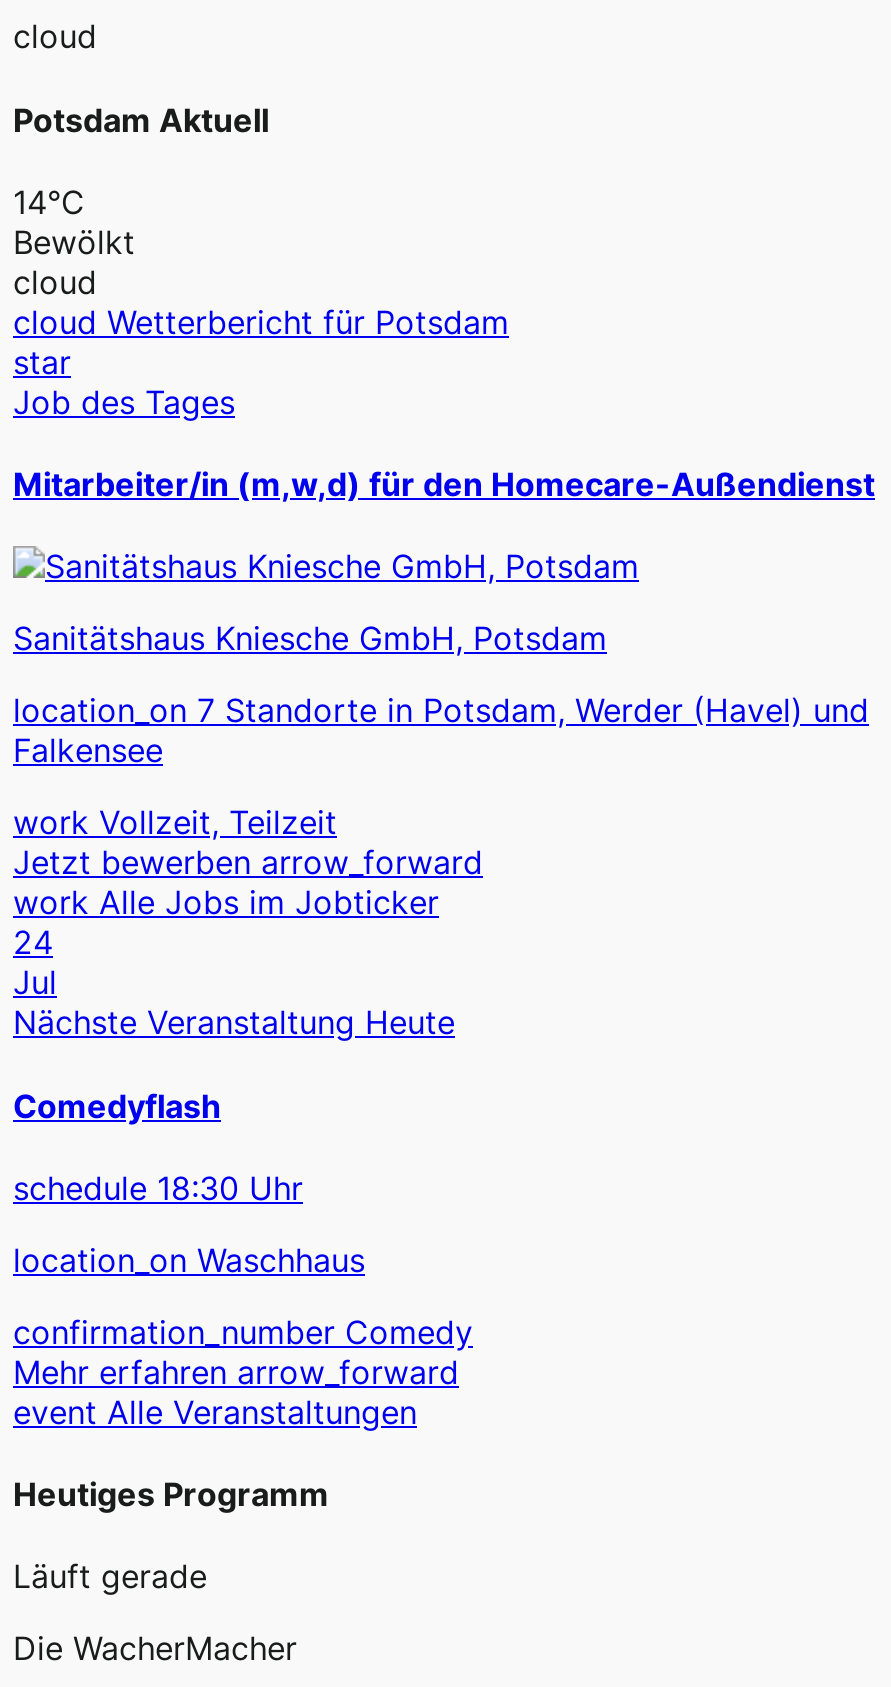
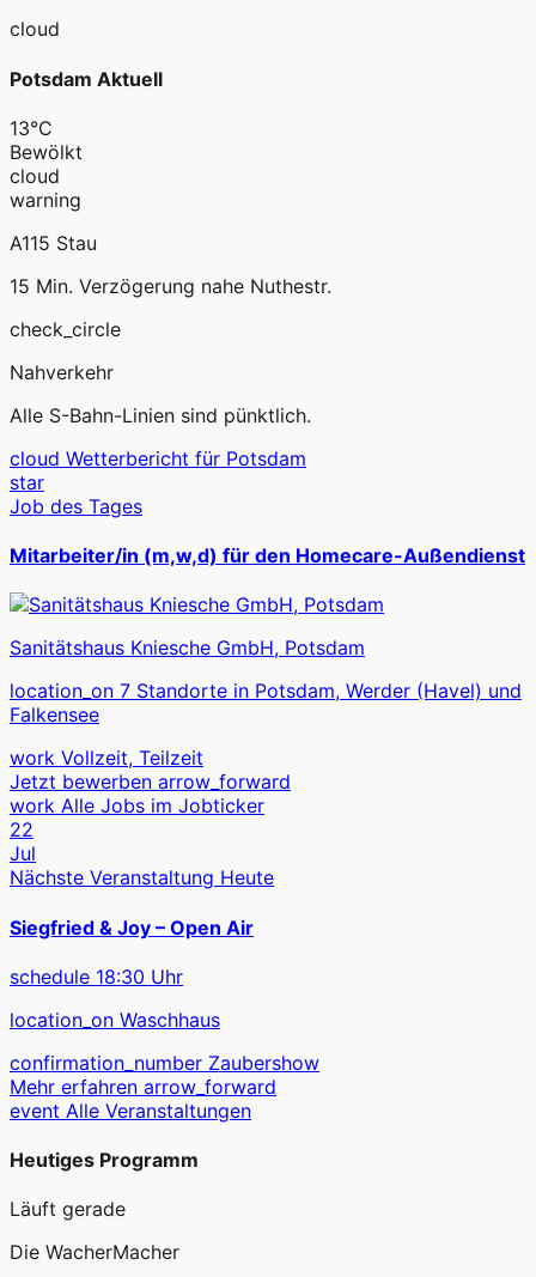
- 14°C
+ 13°C

+ warning
+ A115 Stau
+ 15 Min. Verzögerung nahe Nuthestr.
+ check_circle
+ Nahverkehr
+ Alle S-Bahn-Linien sind pünktlich.

- 24
+ 22

- Comedyflash
+ Siegfried & Joy – Open Air

- confirmation_number Comedy
+ confirmation_number Zaubershow
